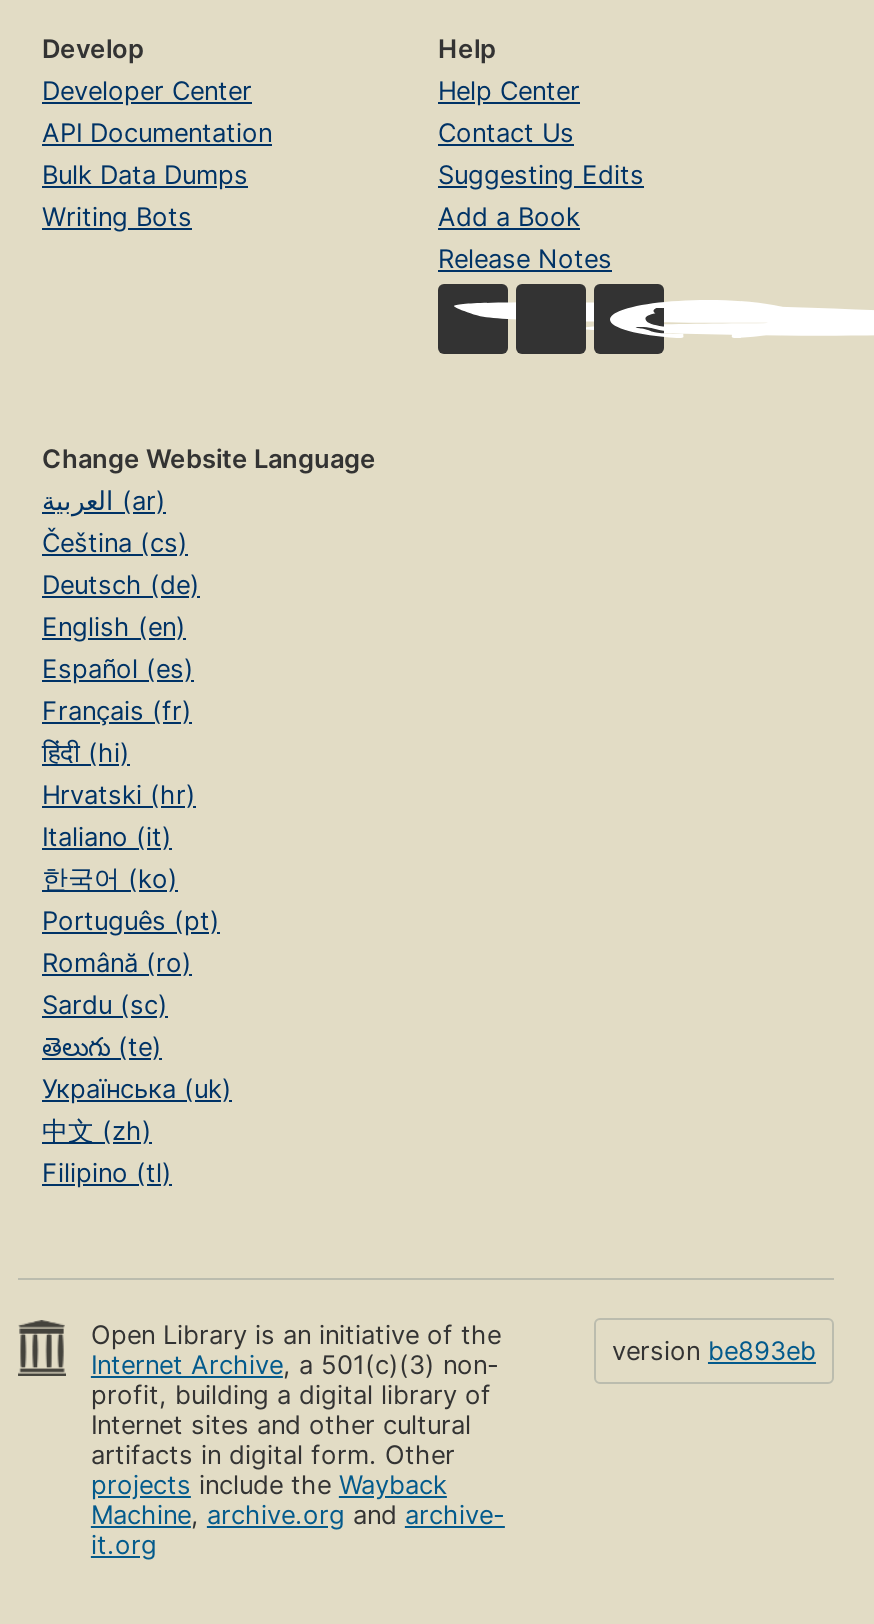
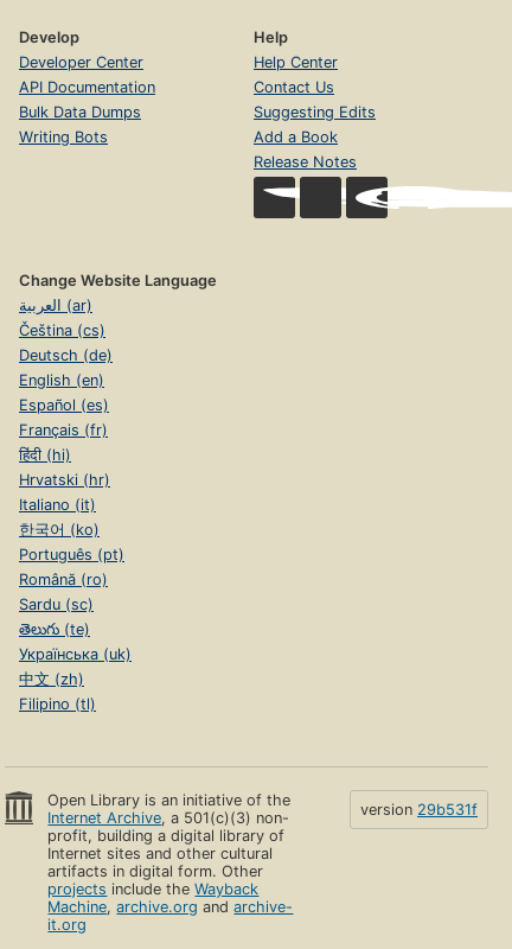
- version be893eb
+ version 29b531f
